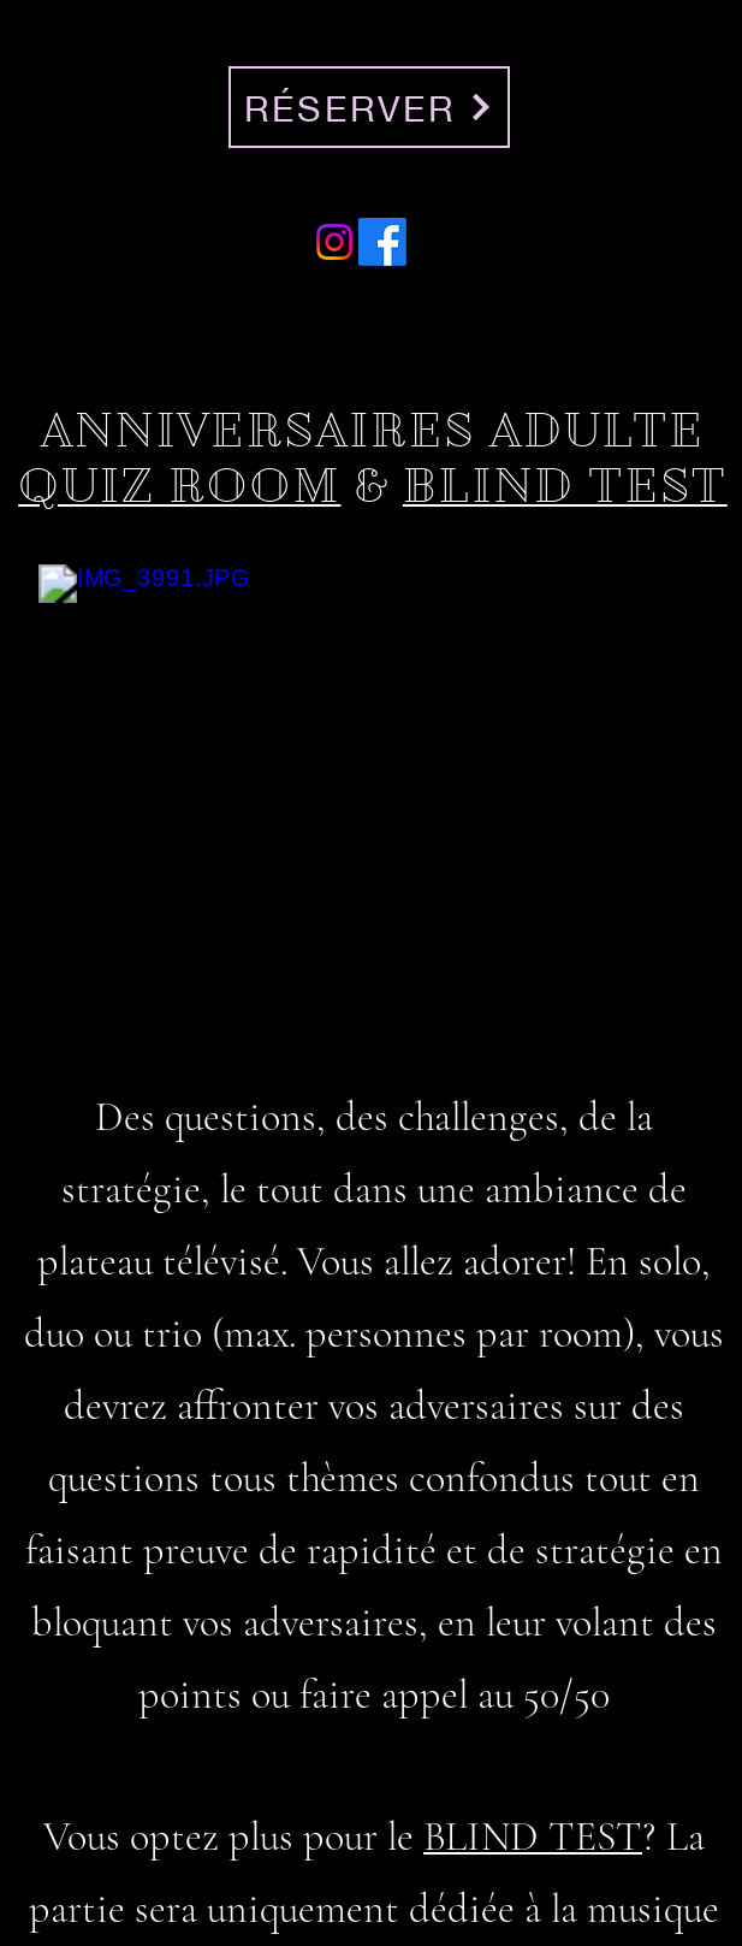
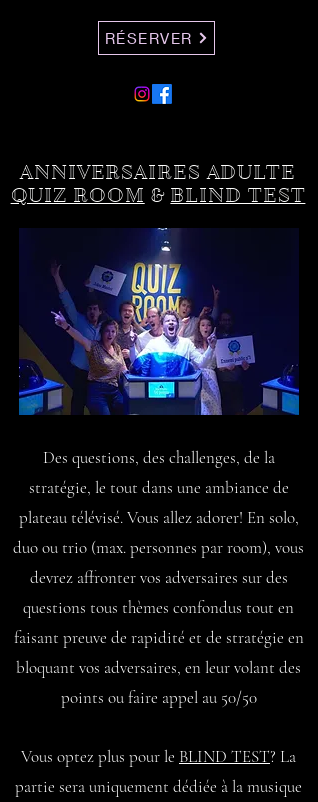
+ [image]
